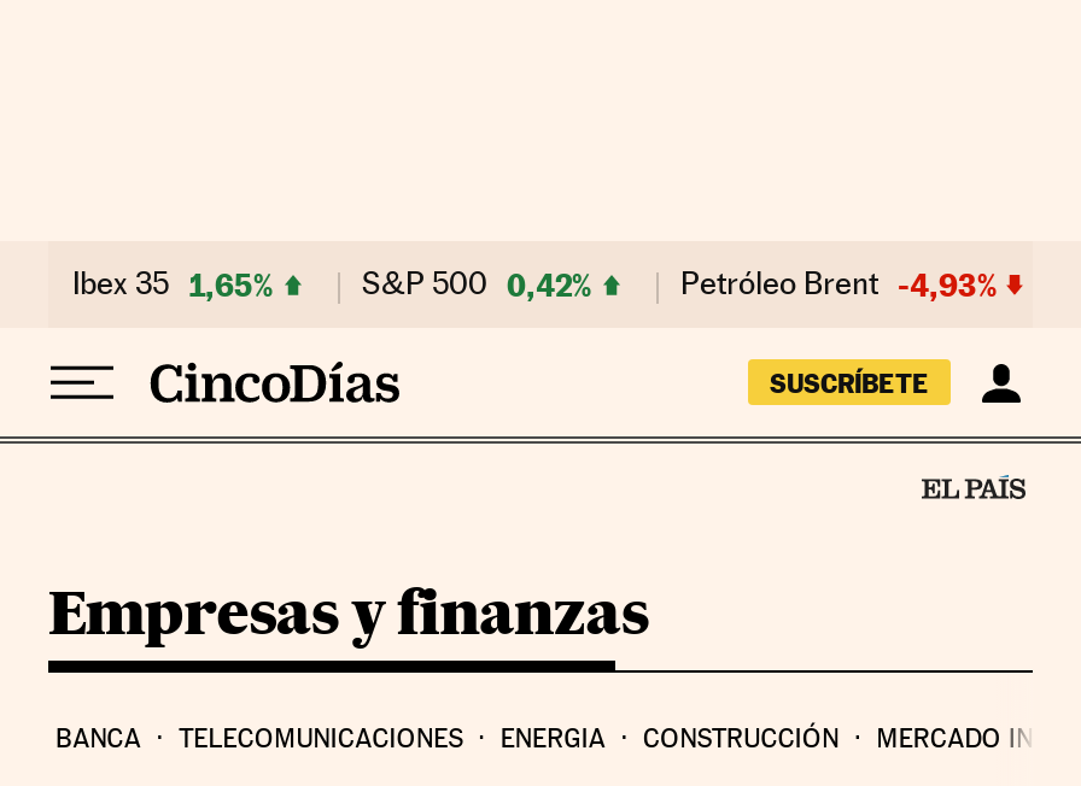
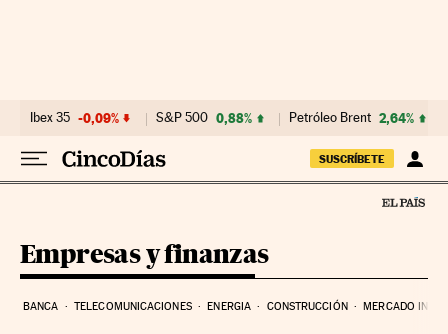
- Ibex 35 1,65%
+ Ibex 35 -0,09%

- S&P 500 0,42%
+ S&P 500 0,88%

- Petróleo Brent -4,93%
+ Petróleo Brent 2,64%
